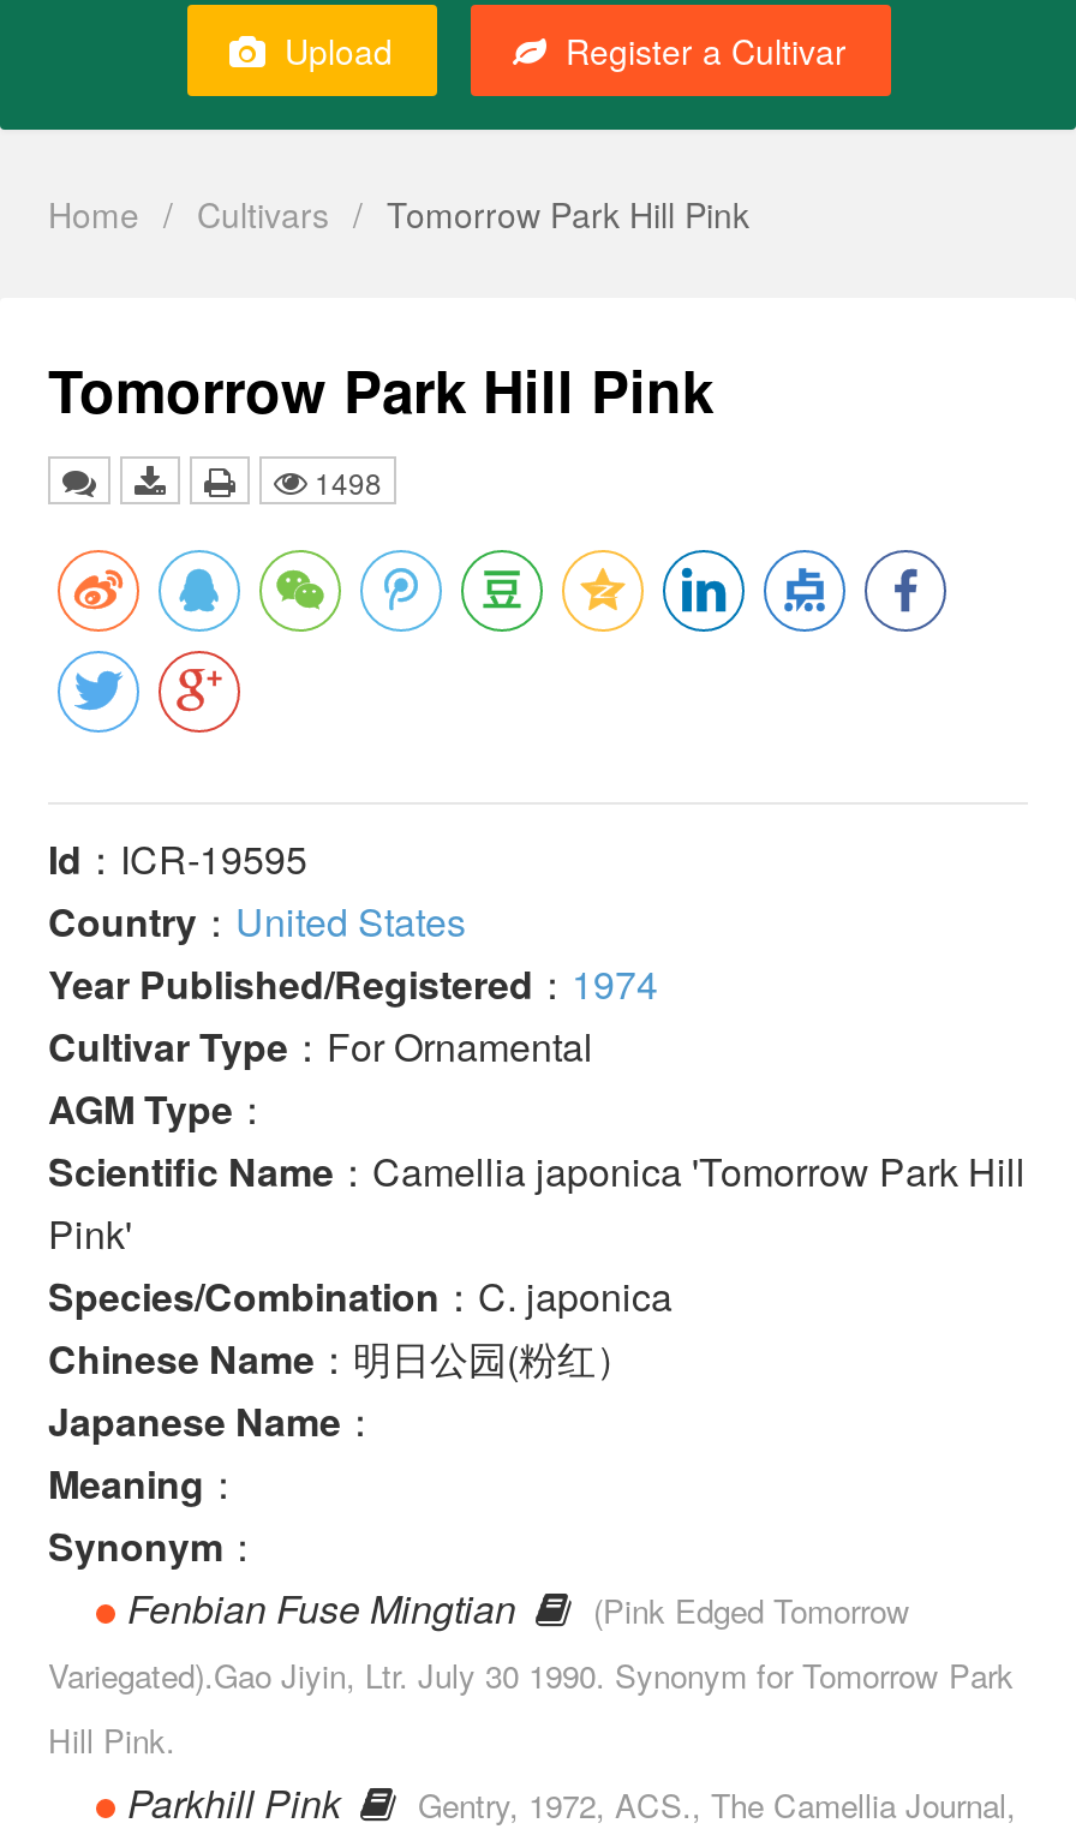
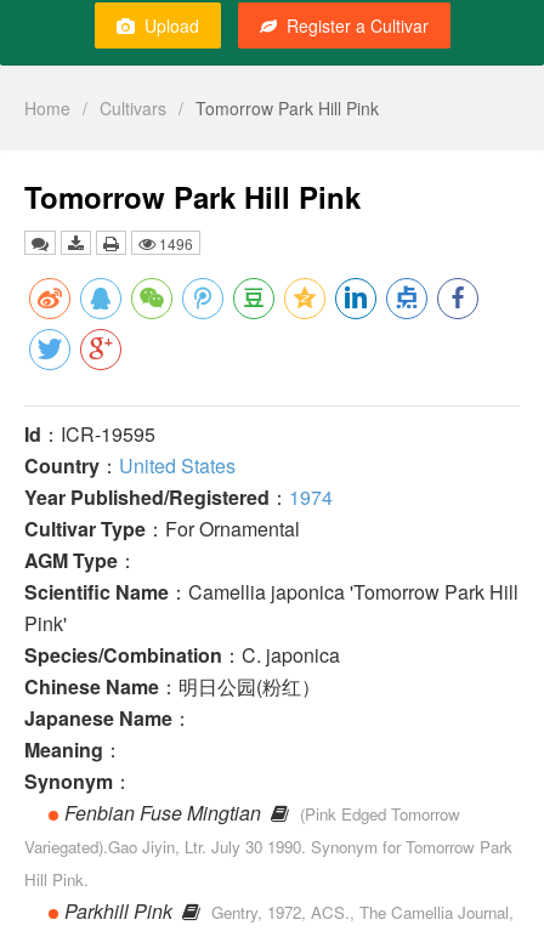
- 1498
+ 1496
